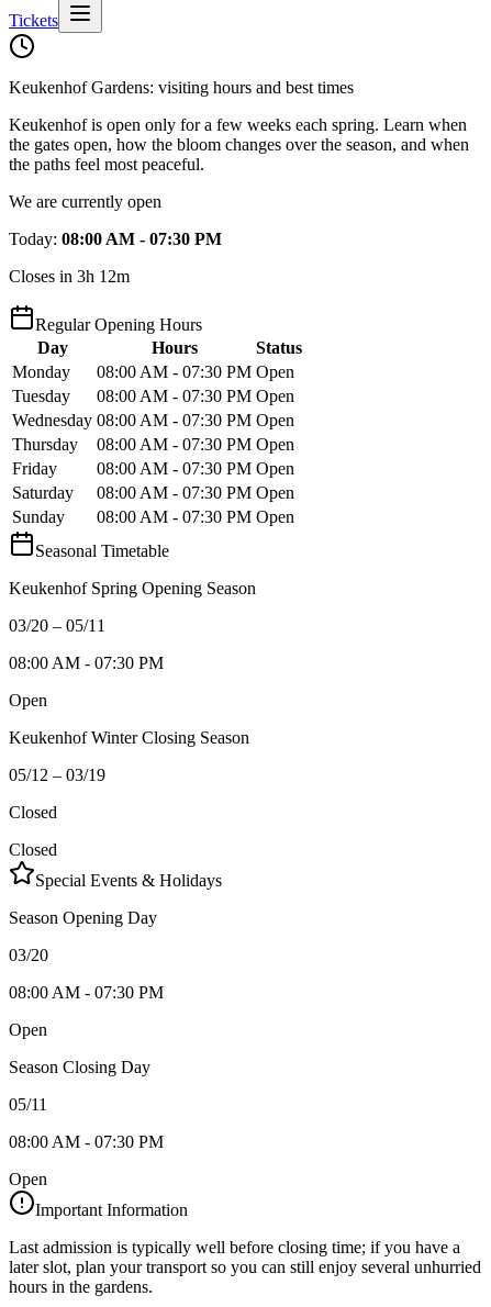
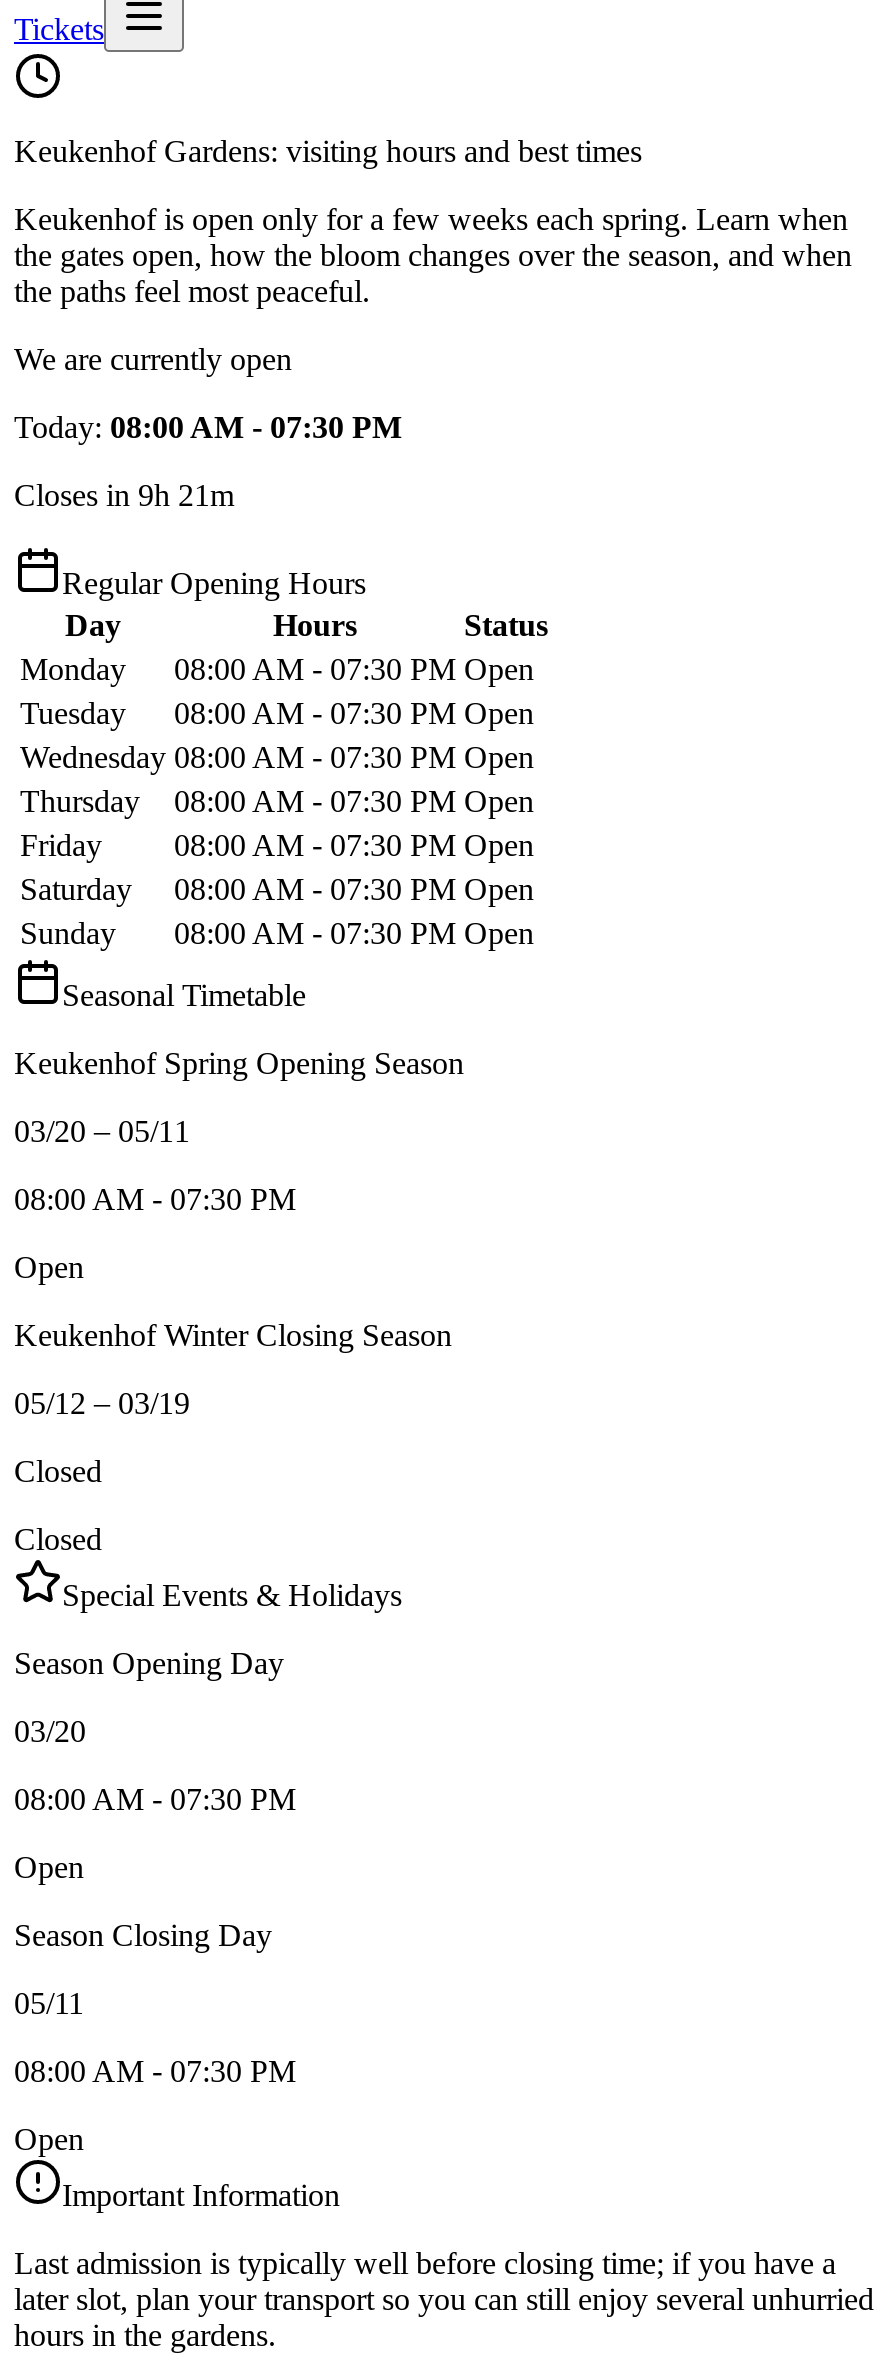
- Closes in 3h 12m
+ Closes in 9h 21m
